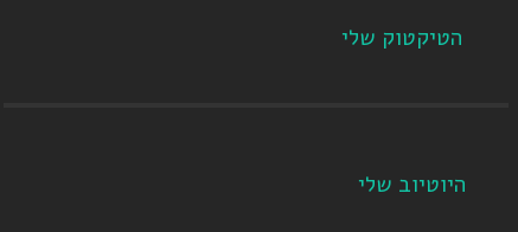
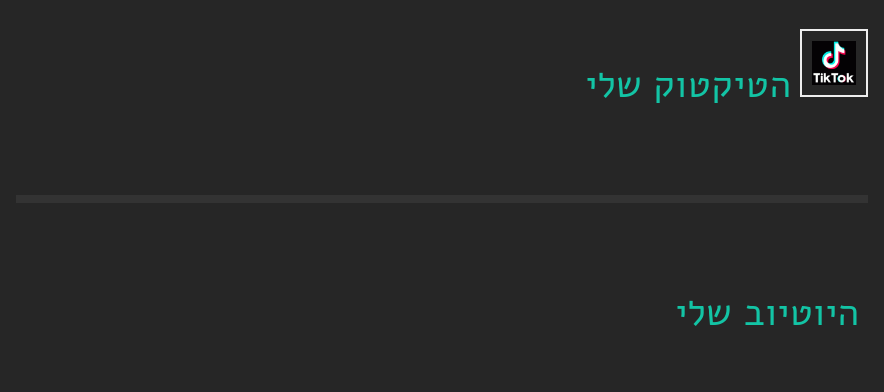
+ [image]
